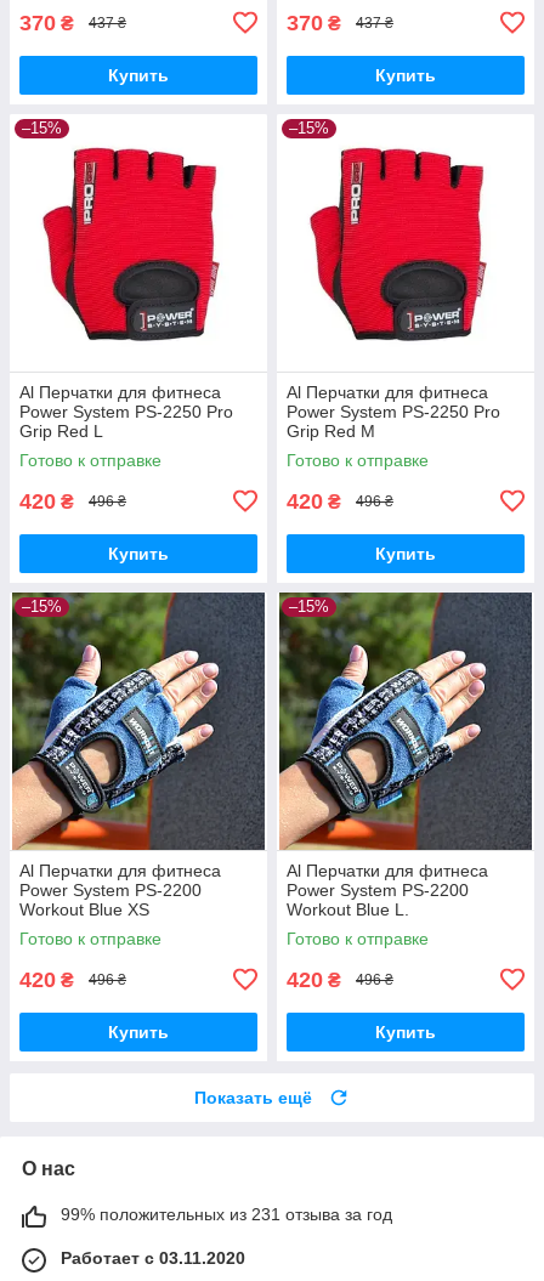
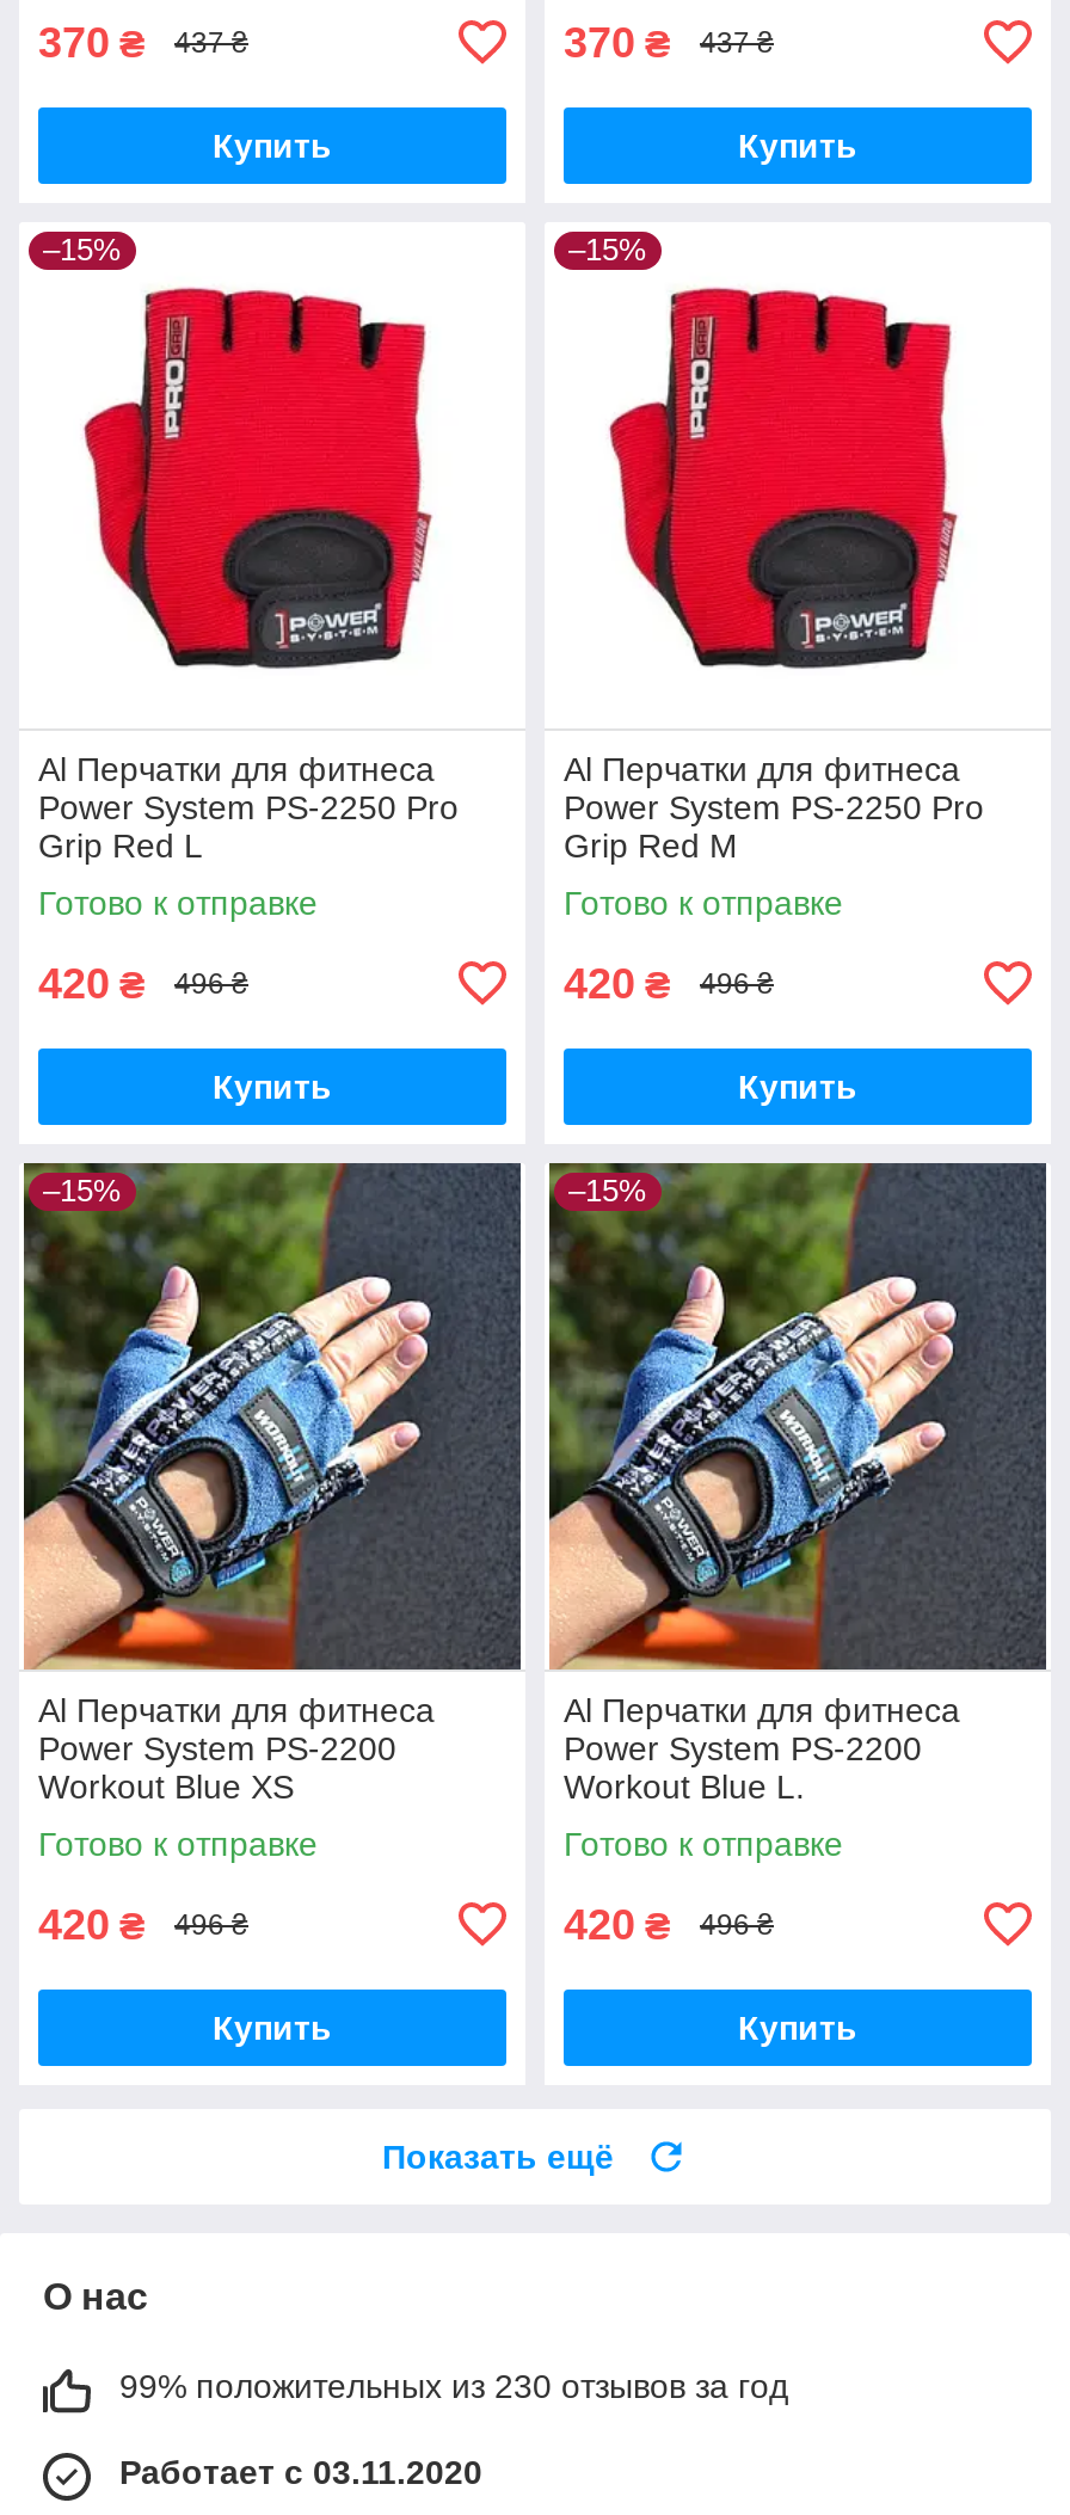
- 99% положительных из 231 отзыва за год
+ 99% положительных из 230 отзывов за год
